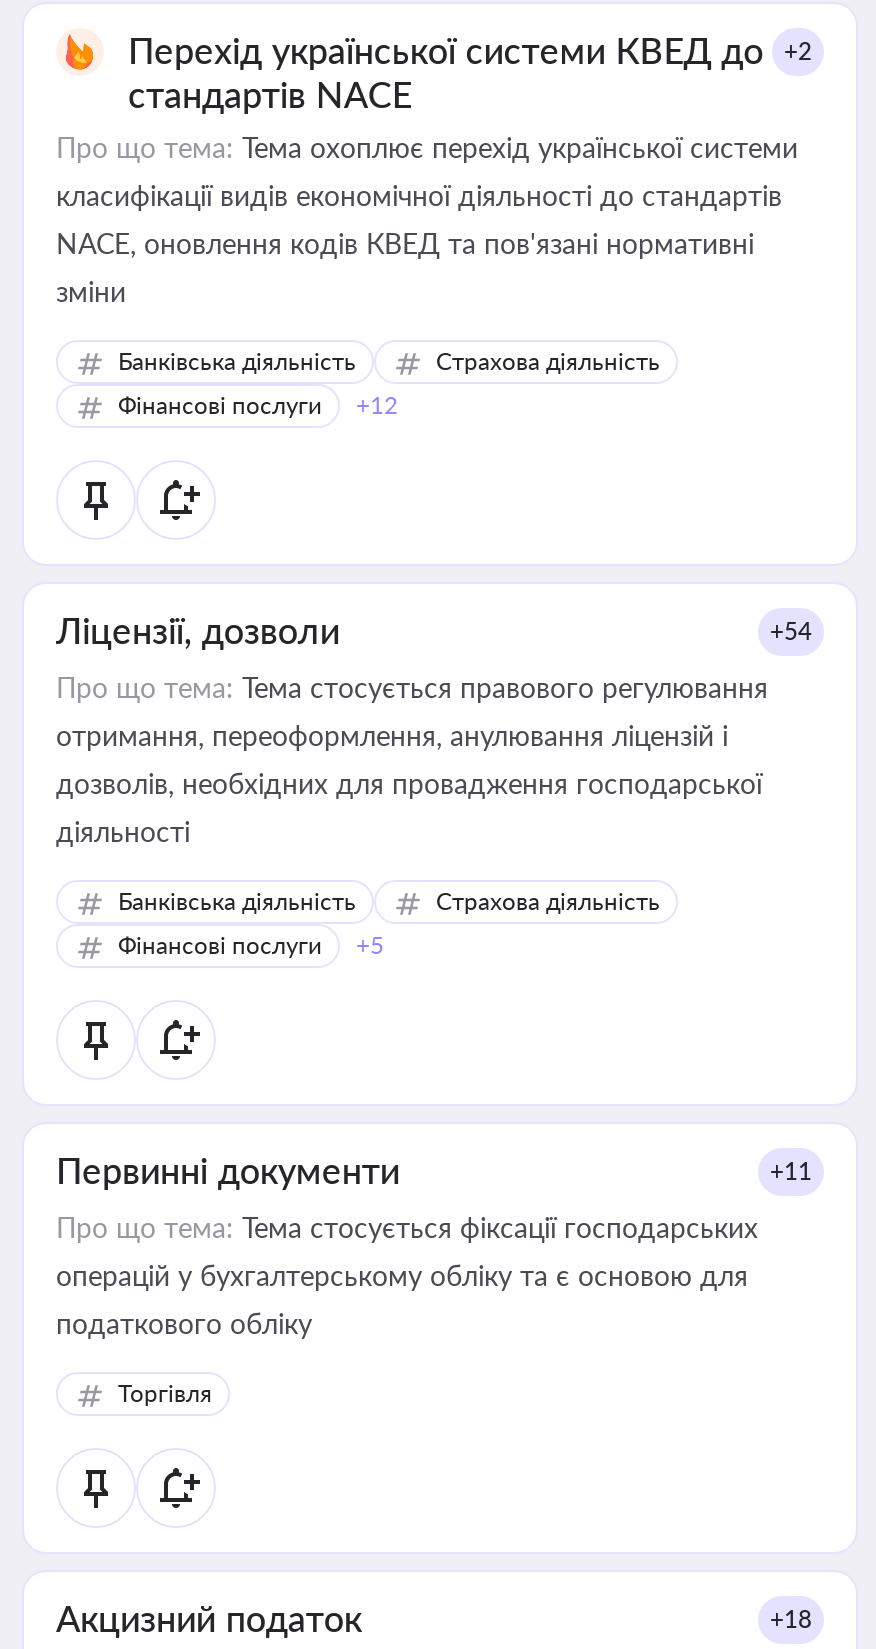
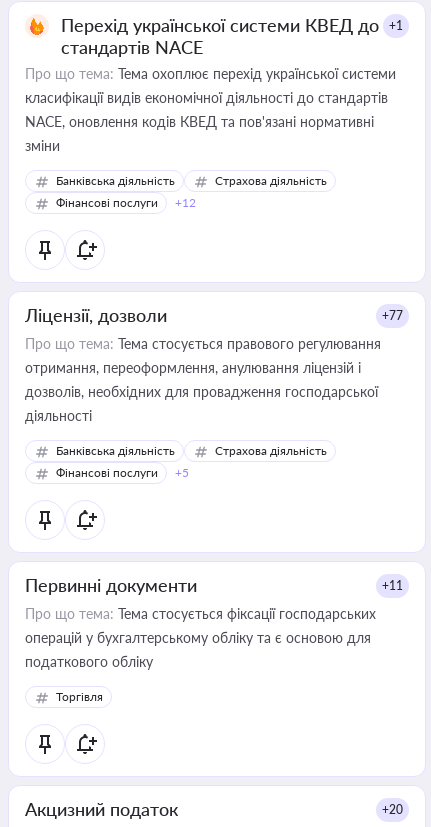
- Перехід української системи КВЕД до +2
+ Перехід української системи КВЕД до +1

- +54
+ +77

- +18
+ +20
